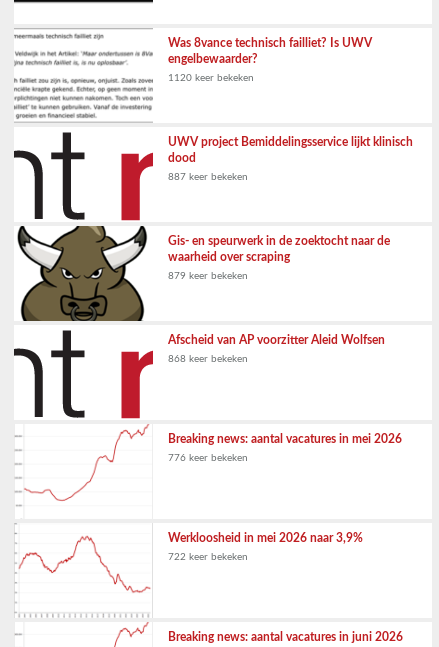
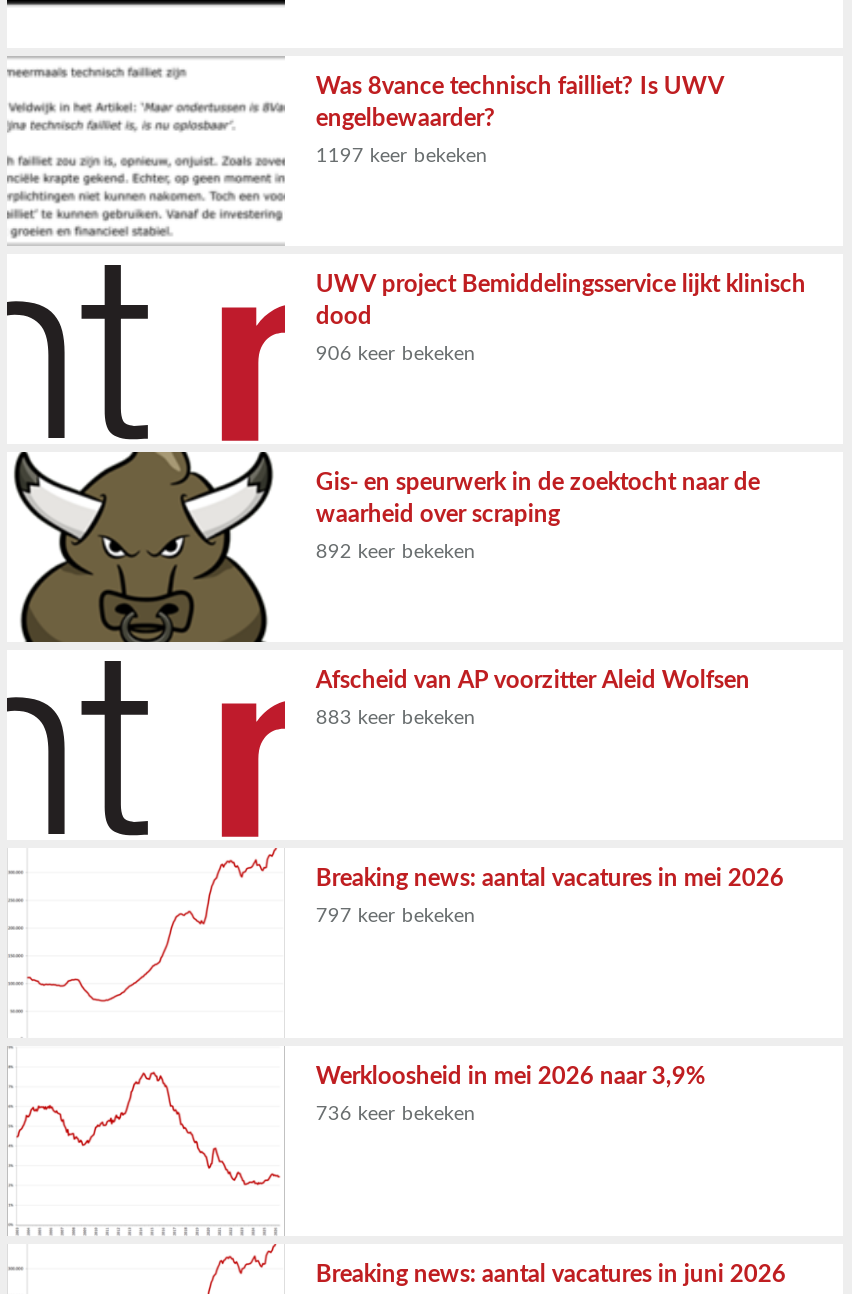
- 1120 keer bekeken
+ 1197 keer bekeken

- 887 keer bekeken
+ 906 keer bekeken

- 879 keer bekeken
+ 892 keer bekeken

- 868 keer bekeken
+ 883 keer bekeken

- 776 keer bekeken
+ 797 keer bekeken

- 722 keer bekeken
+ 736 keer bekeken
